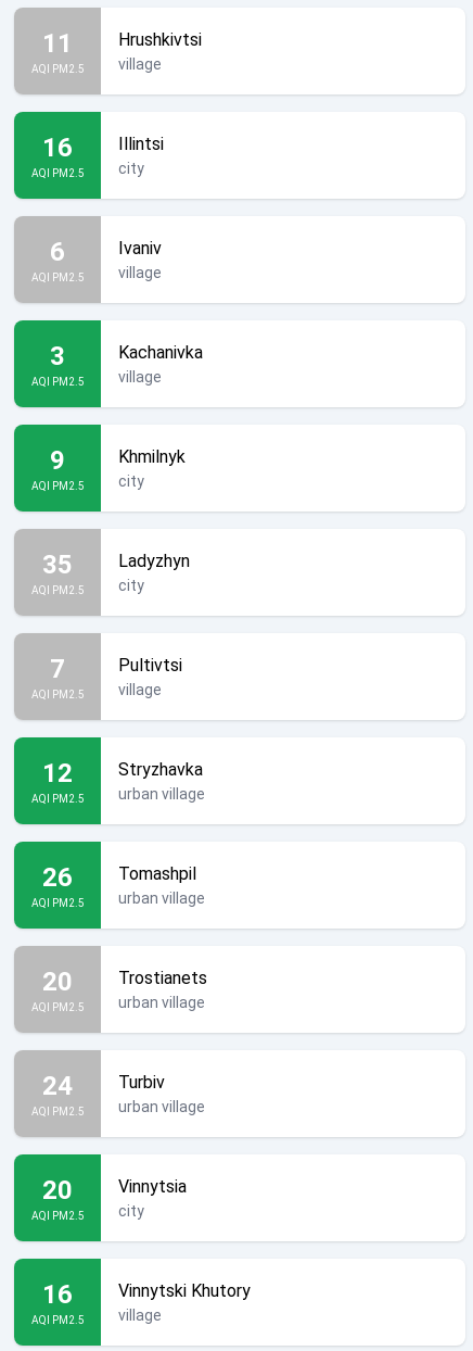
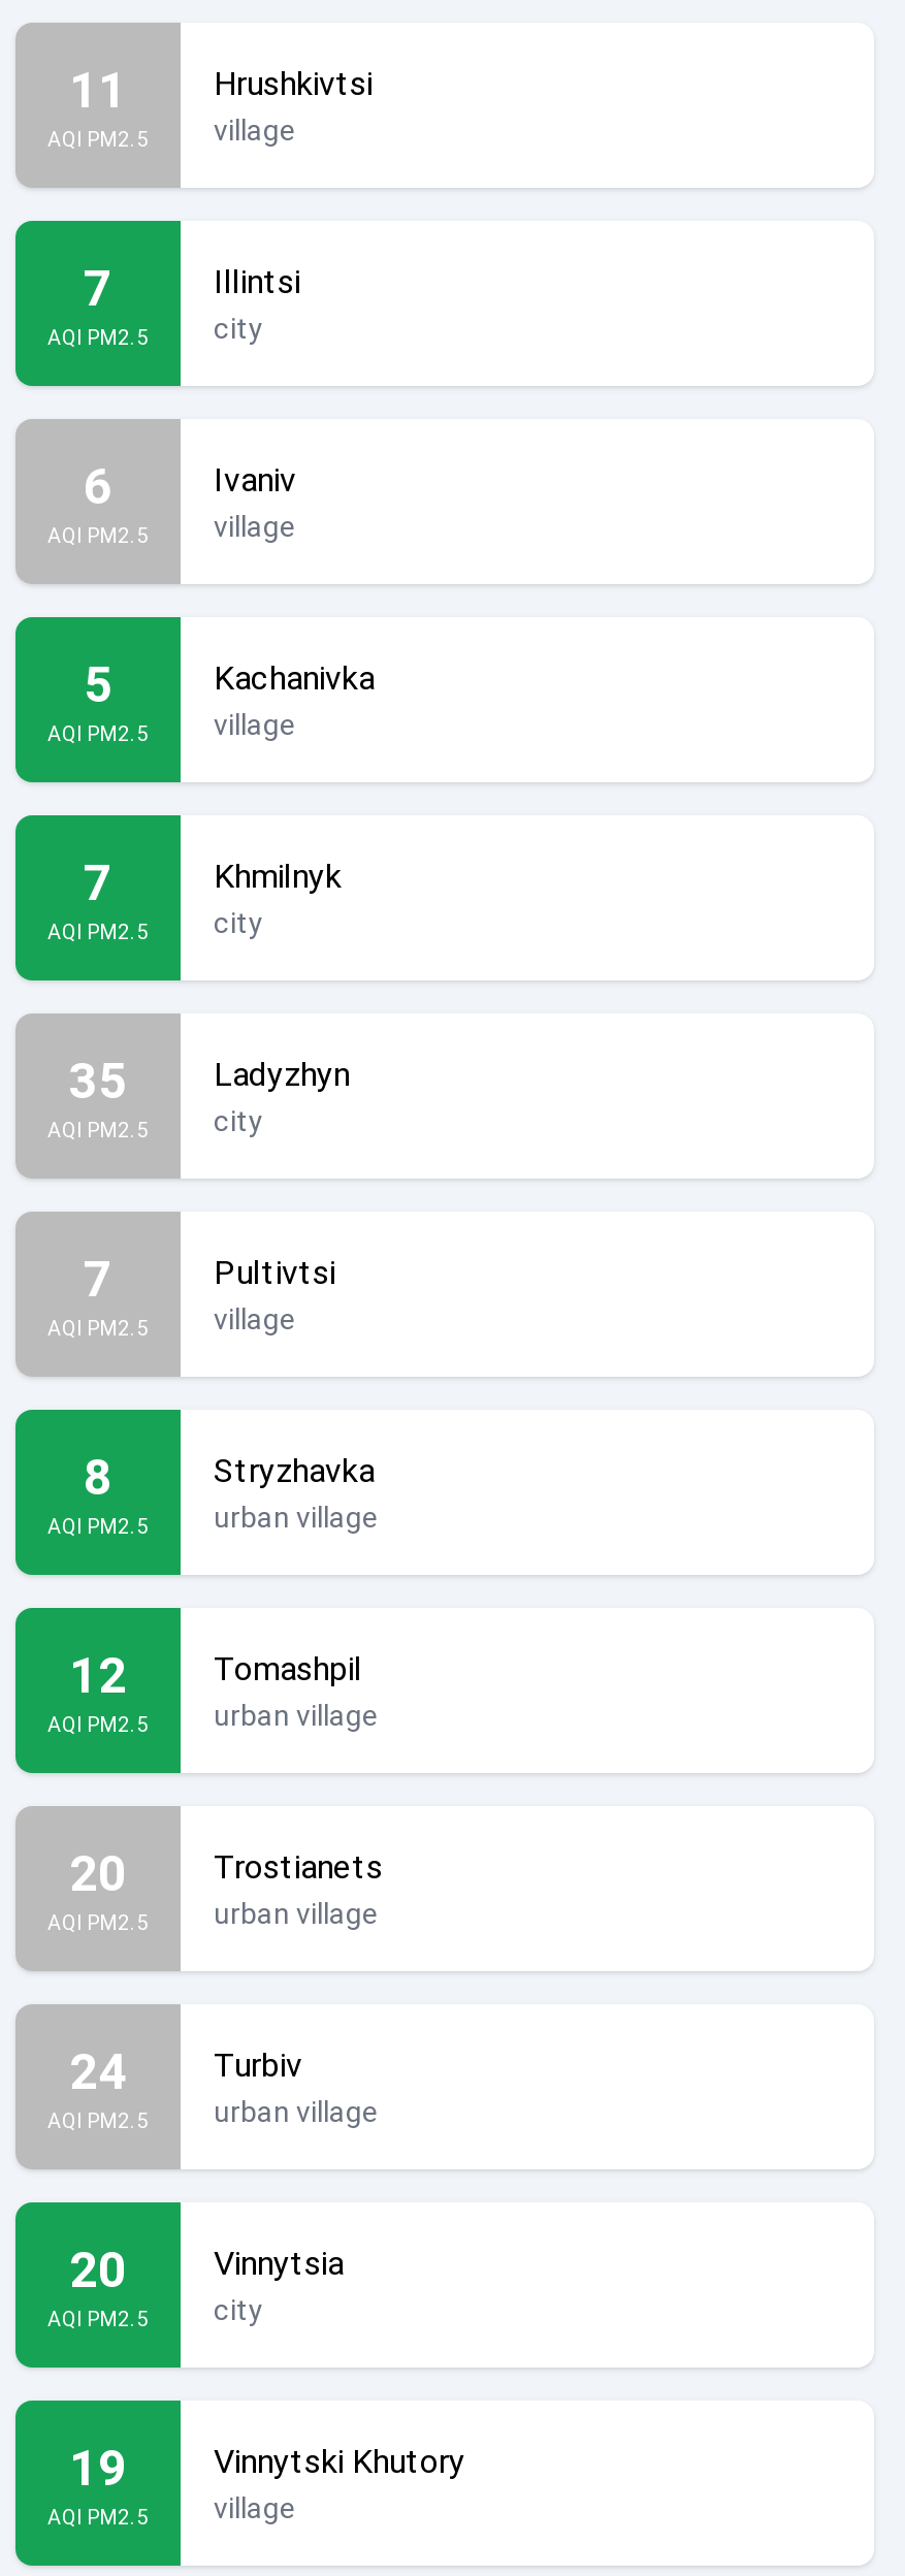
- 16
+ 7

- 3
+ 5

- 9
+ 7

- 12
+ 8

- 26
+ 12

- 16
+ 19
